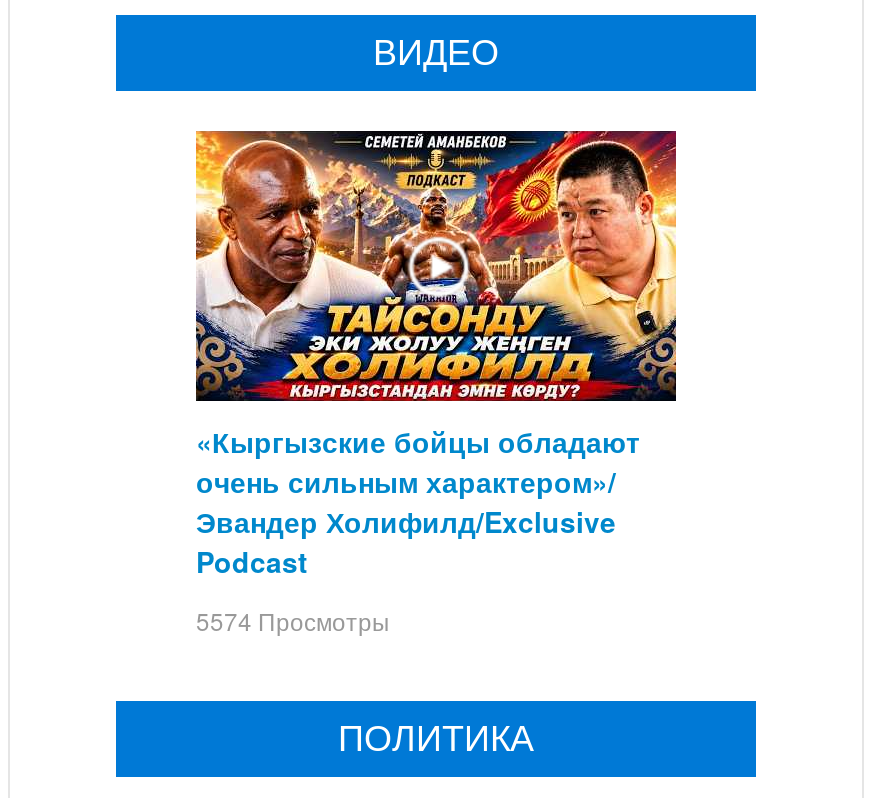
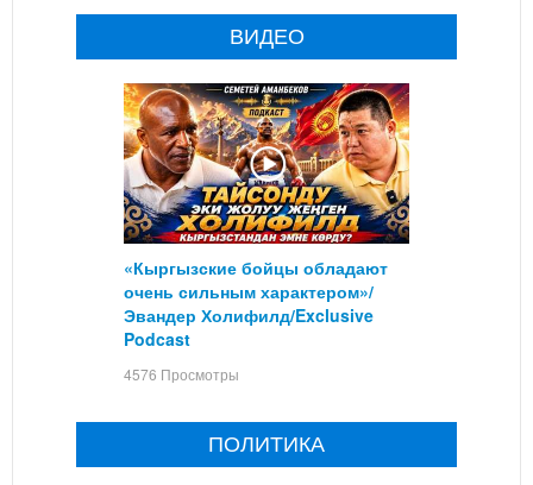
- 5574 Просмотры
+ 4576 Просмотры
